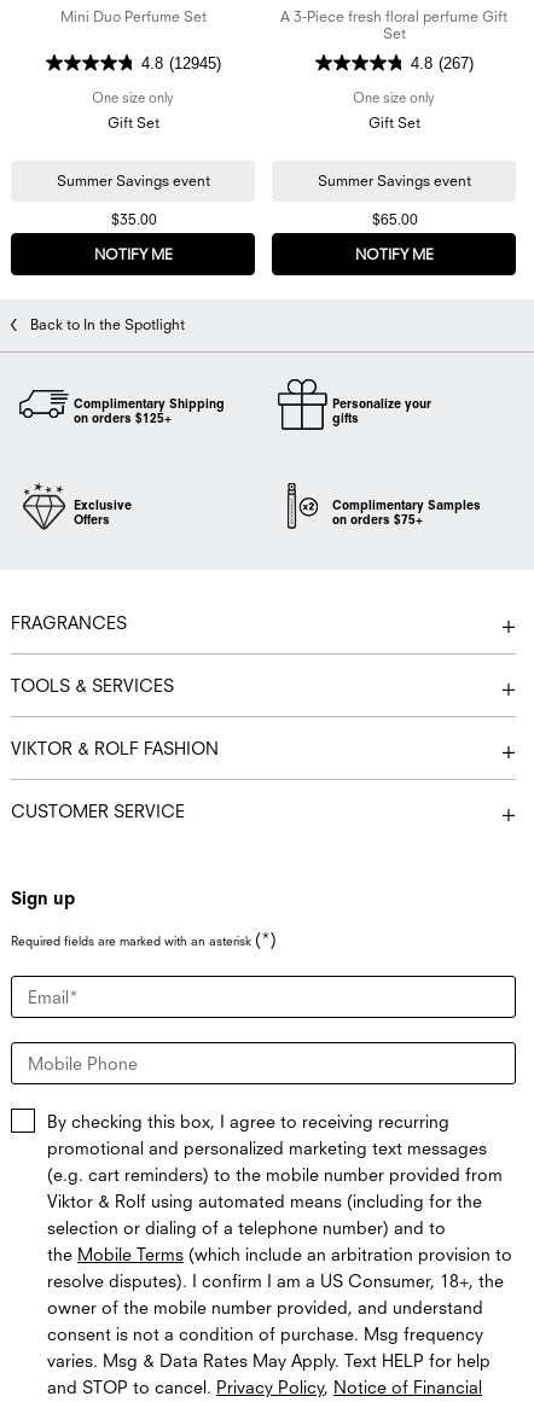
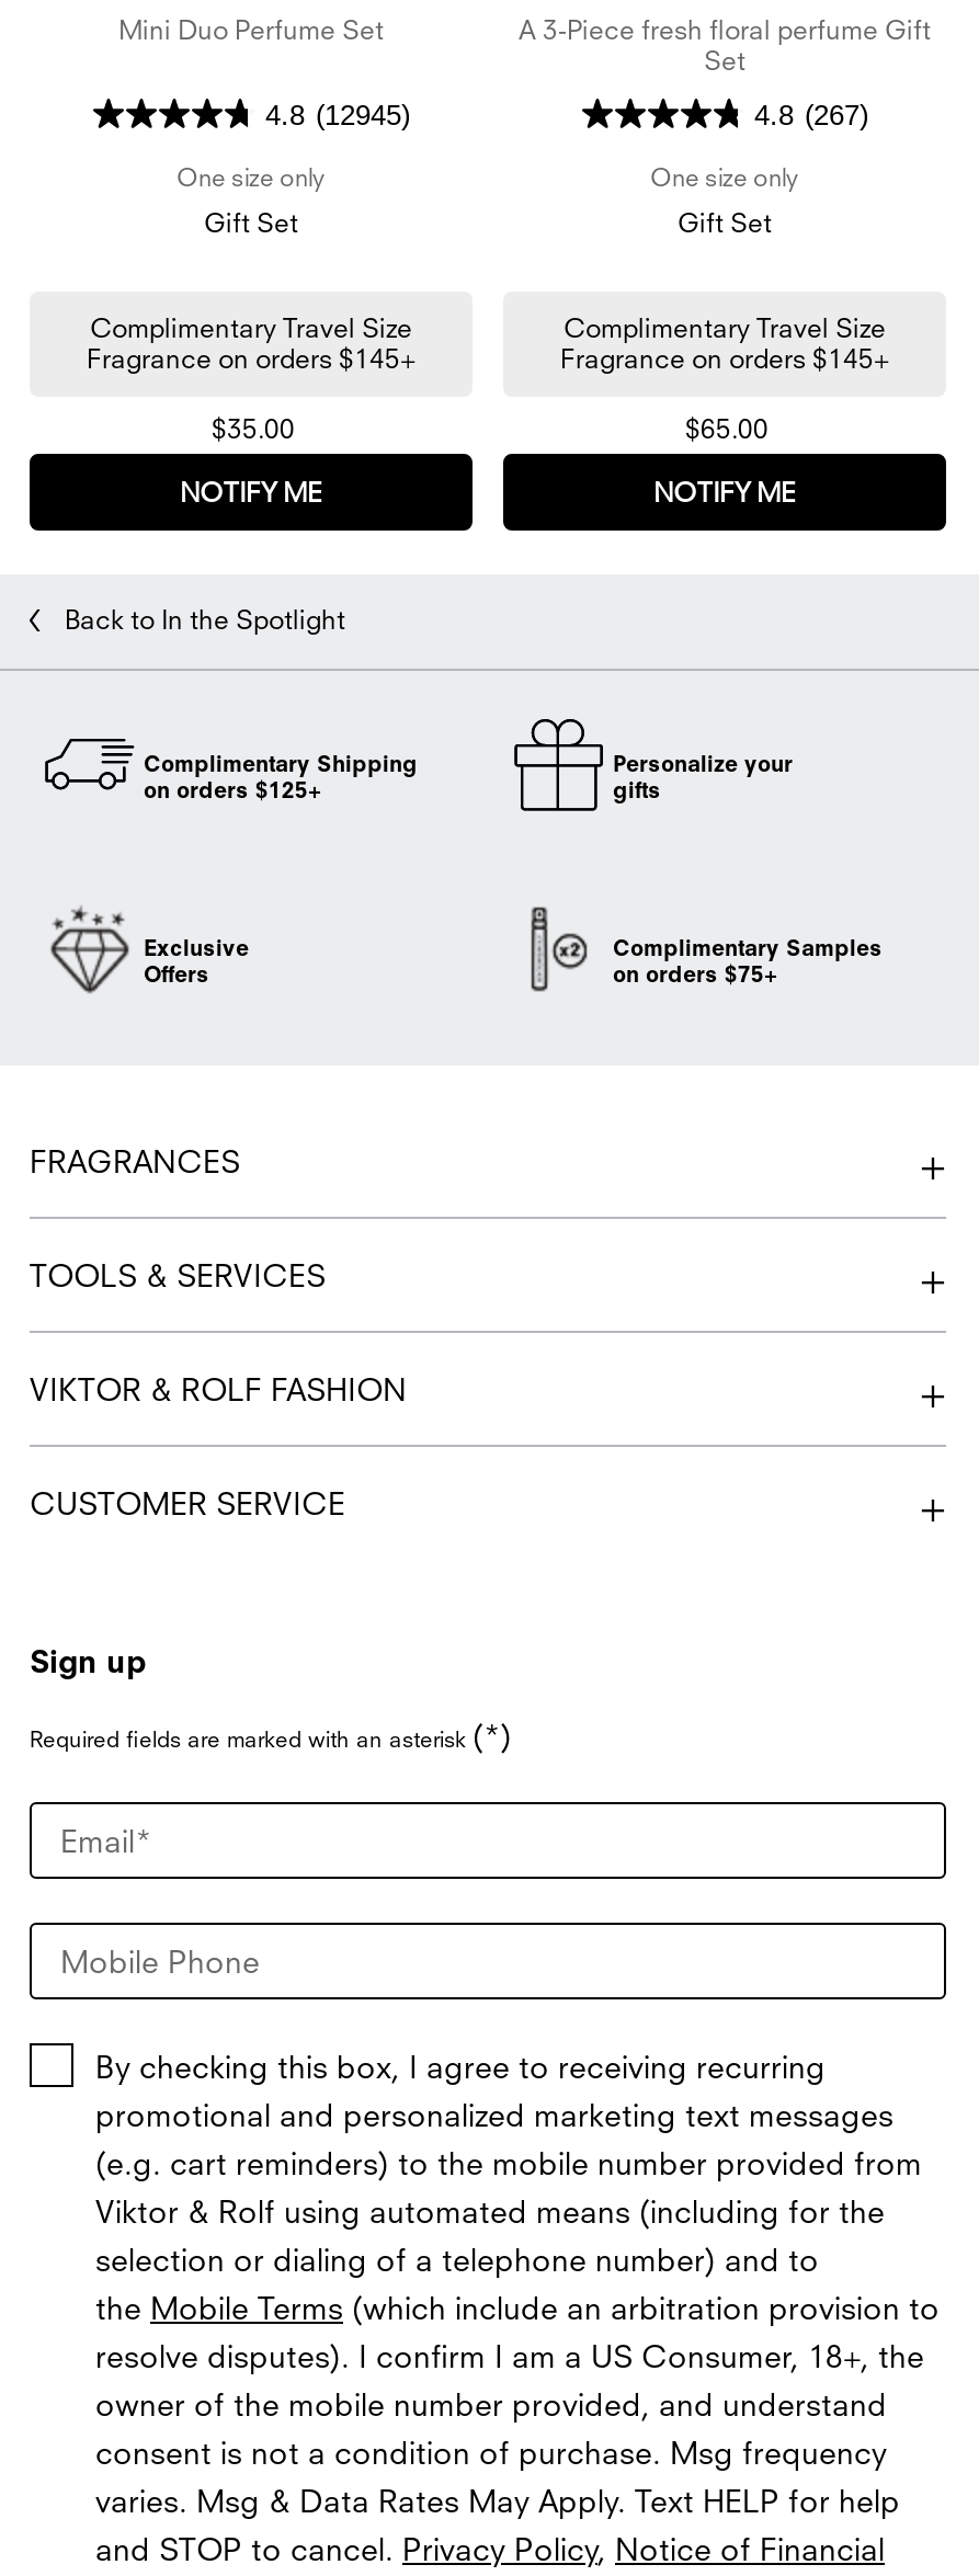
- Summer Savings event
+ Complimentary Travel Size
+ Fragrance on orders $145+

- Summer Savings event
+ Complimentary Travel Size
+ Fragrance on orders $145+
